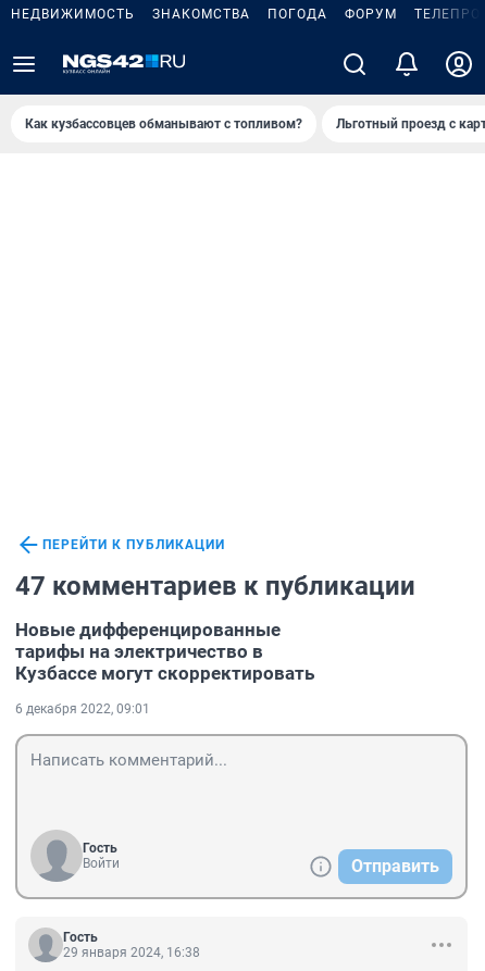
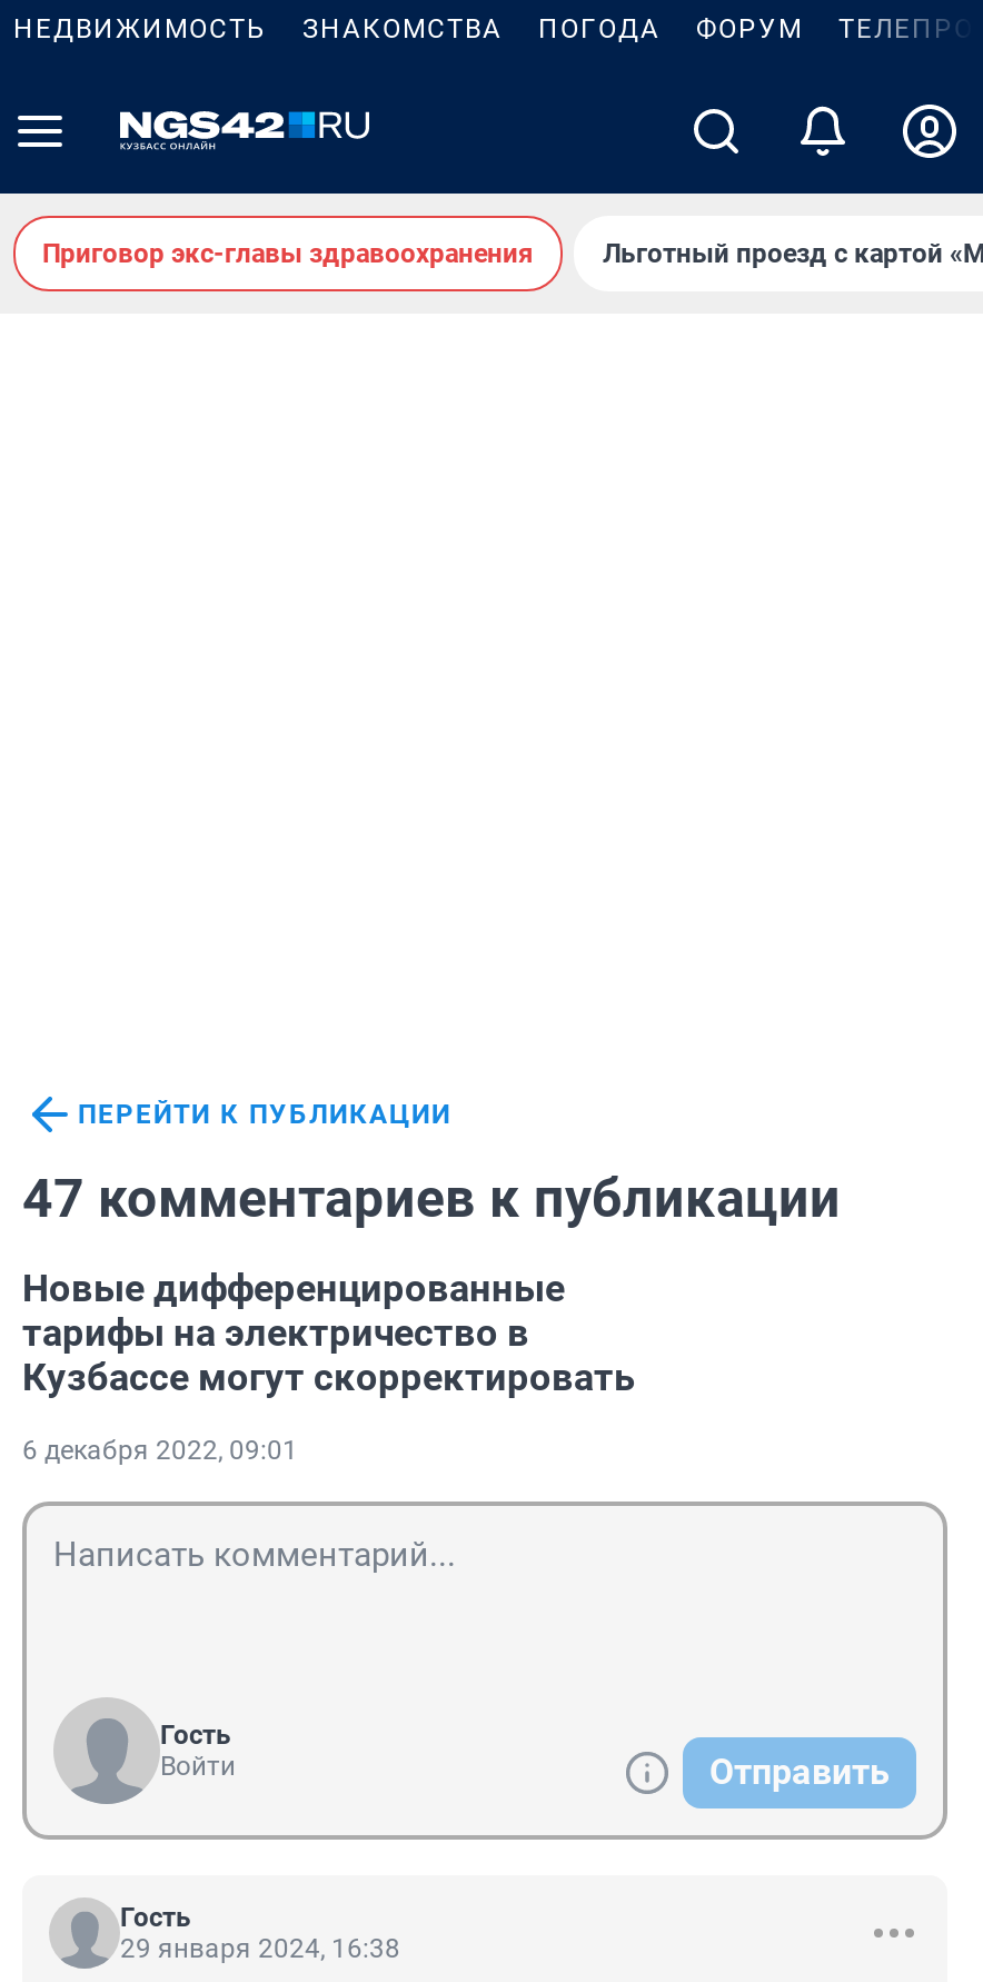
- Как кузбассовцев обманывают с топливом?
+ Приговор экс-главы здравоохранения
